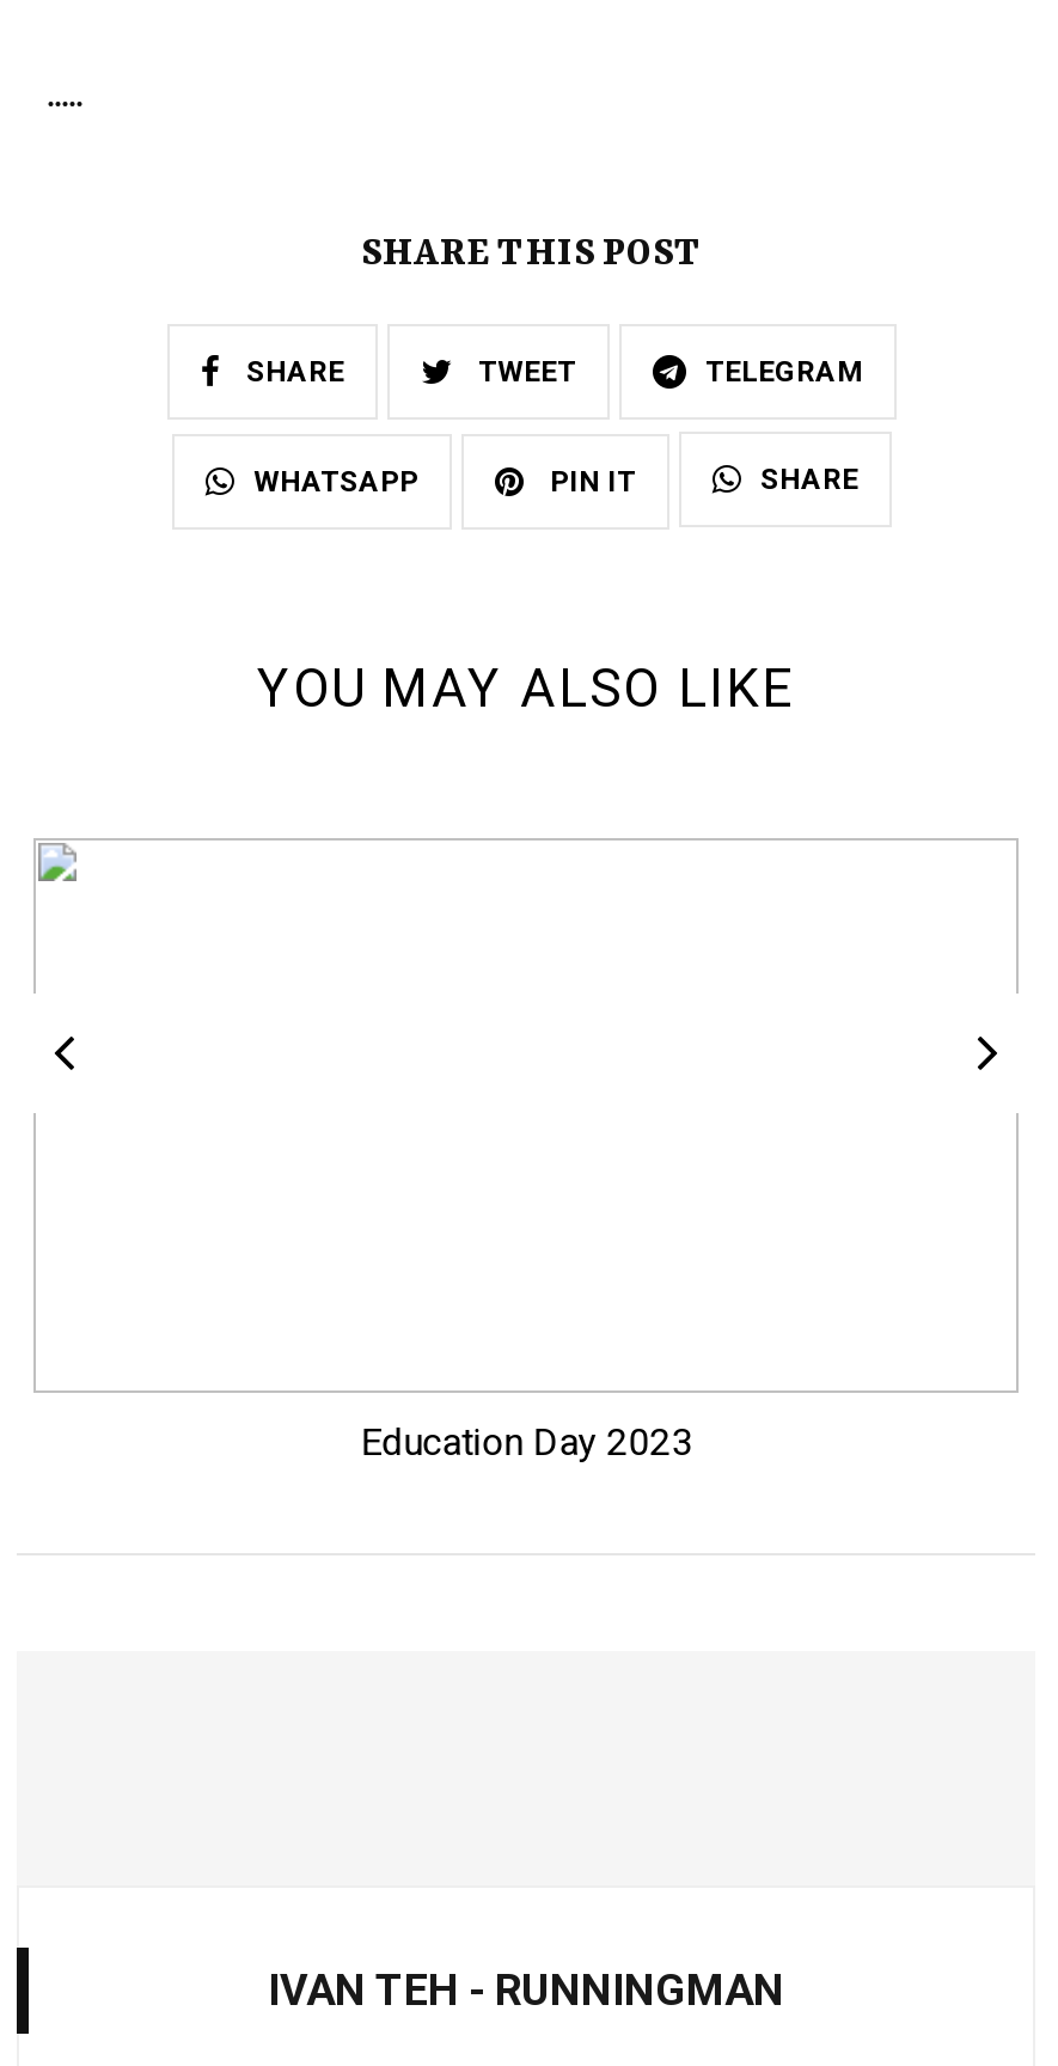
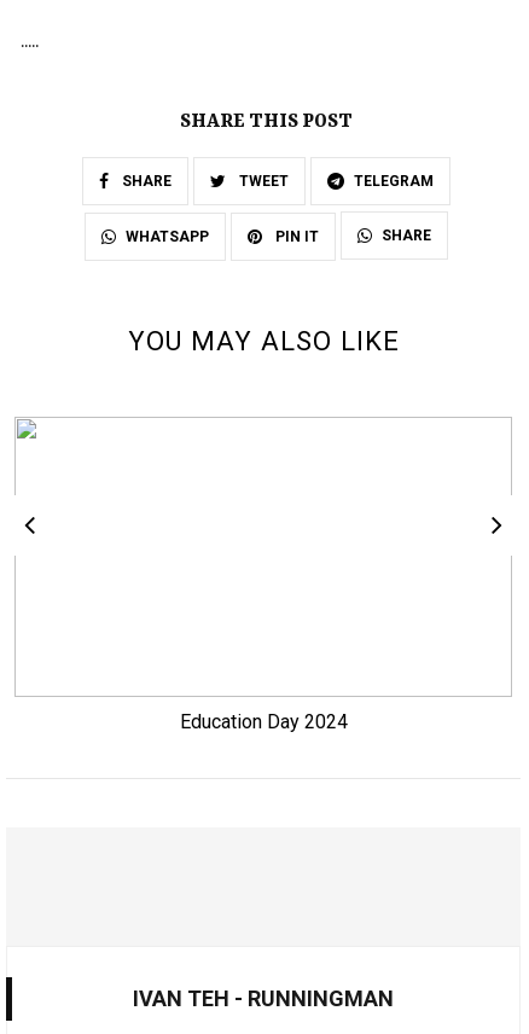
- Education Day 2023
+ Education Day 2024
